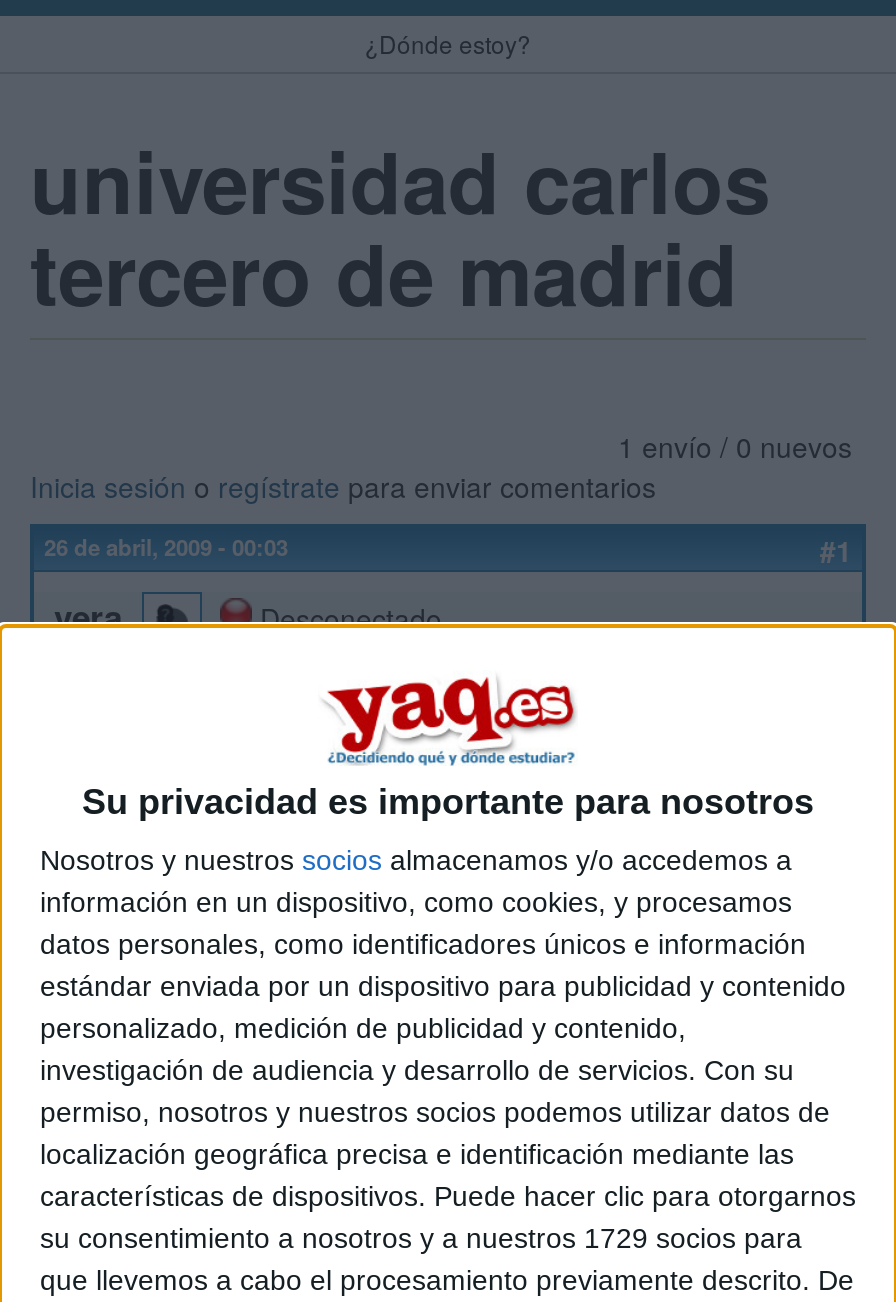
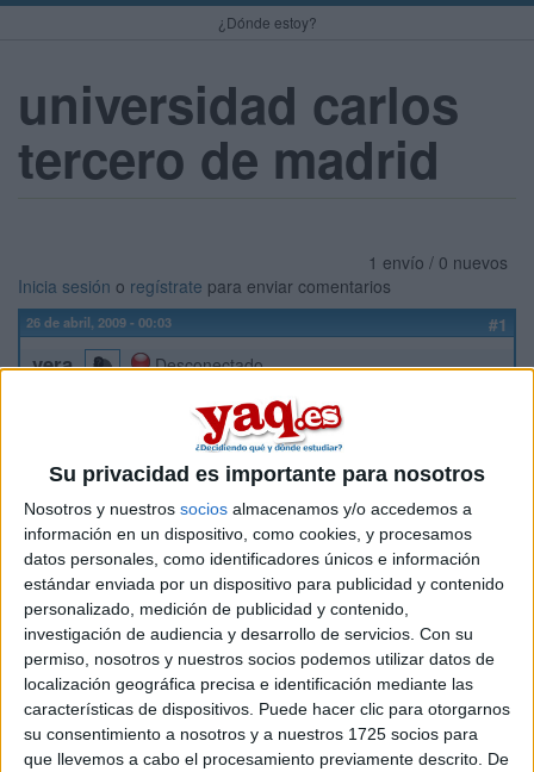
- su consentimiento a nosotros y a nuestros 1729 socios para
+ su consentimiento a nosotros y a nuestros 1725 socios para
